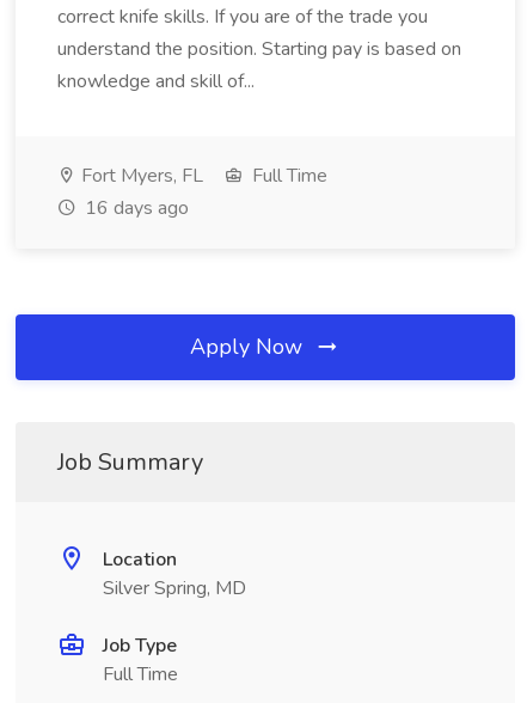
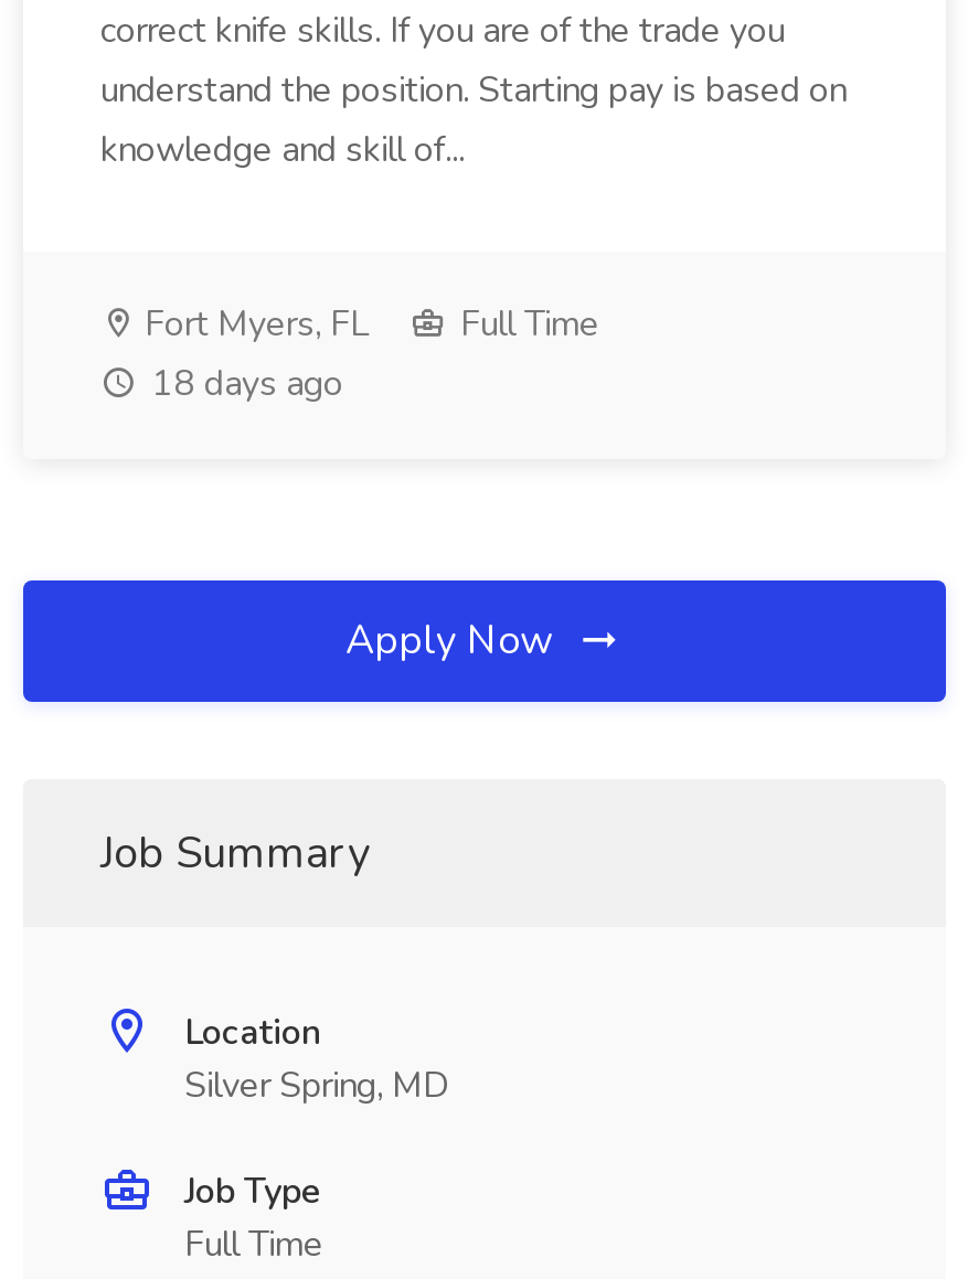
- 16 days ago
+ 18 days ago
